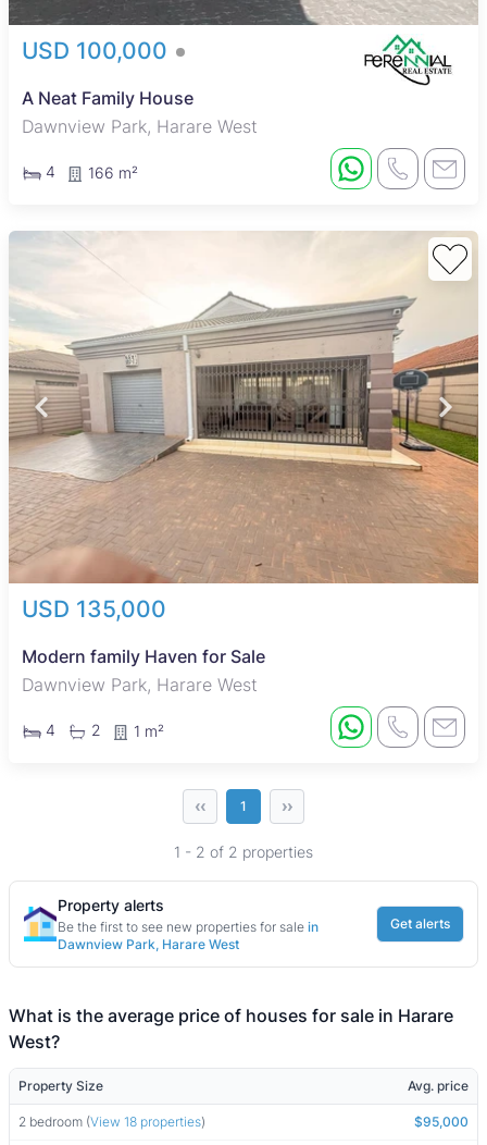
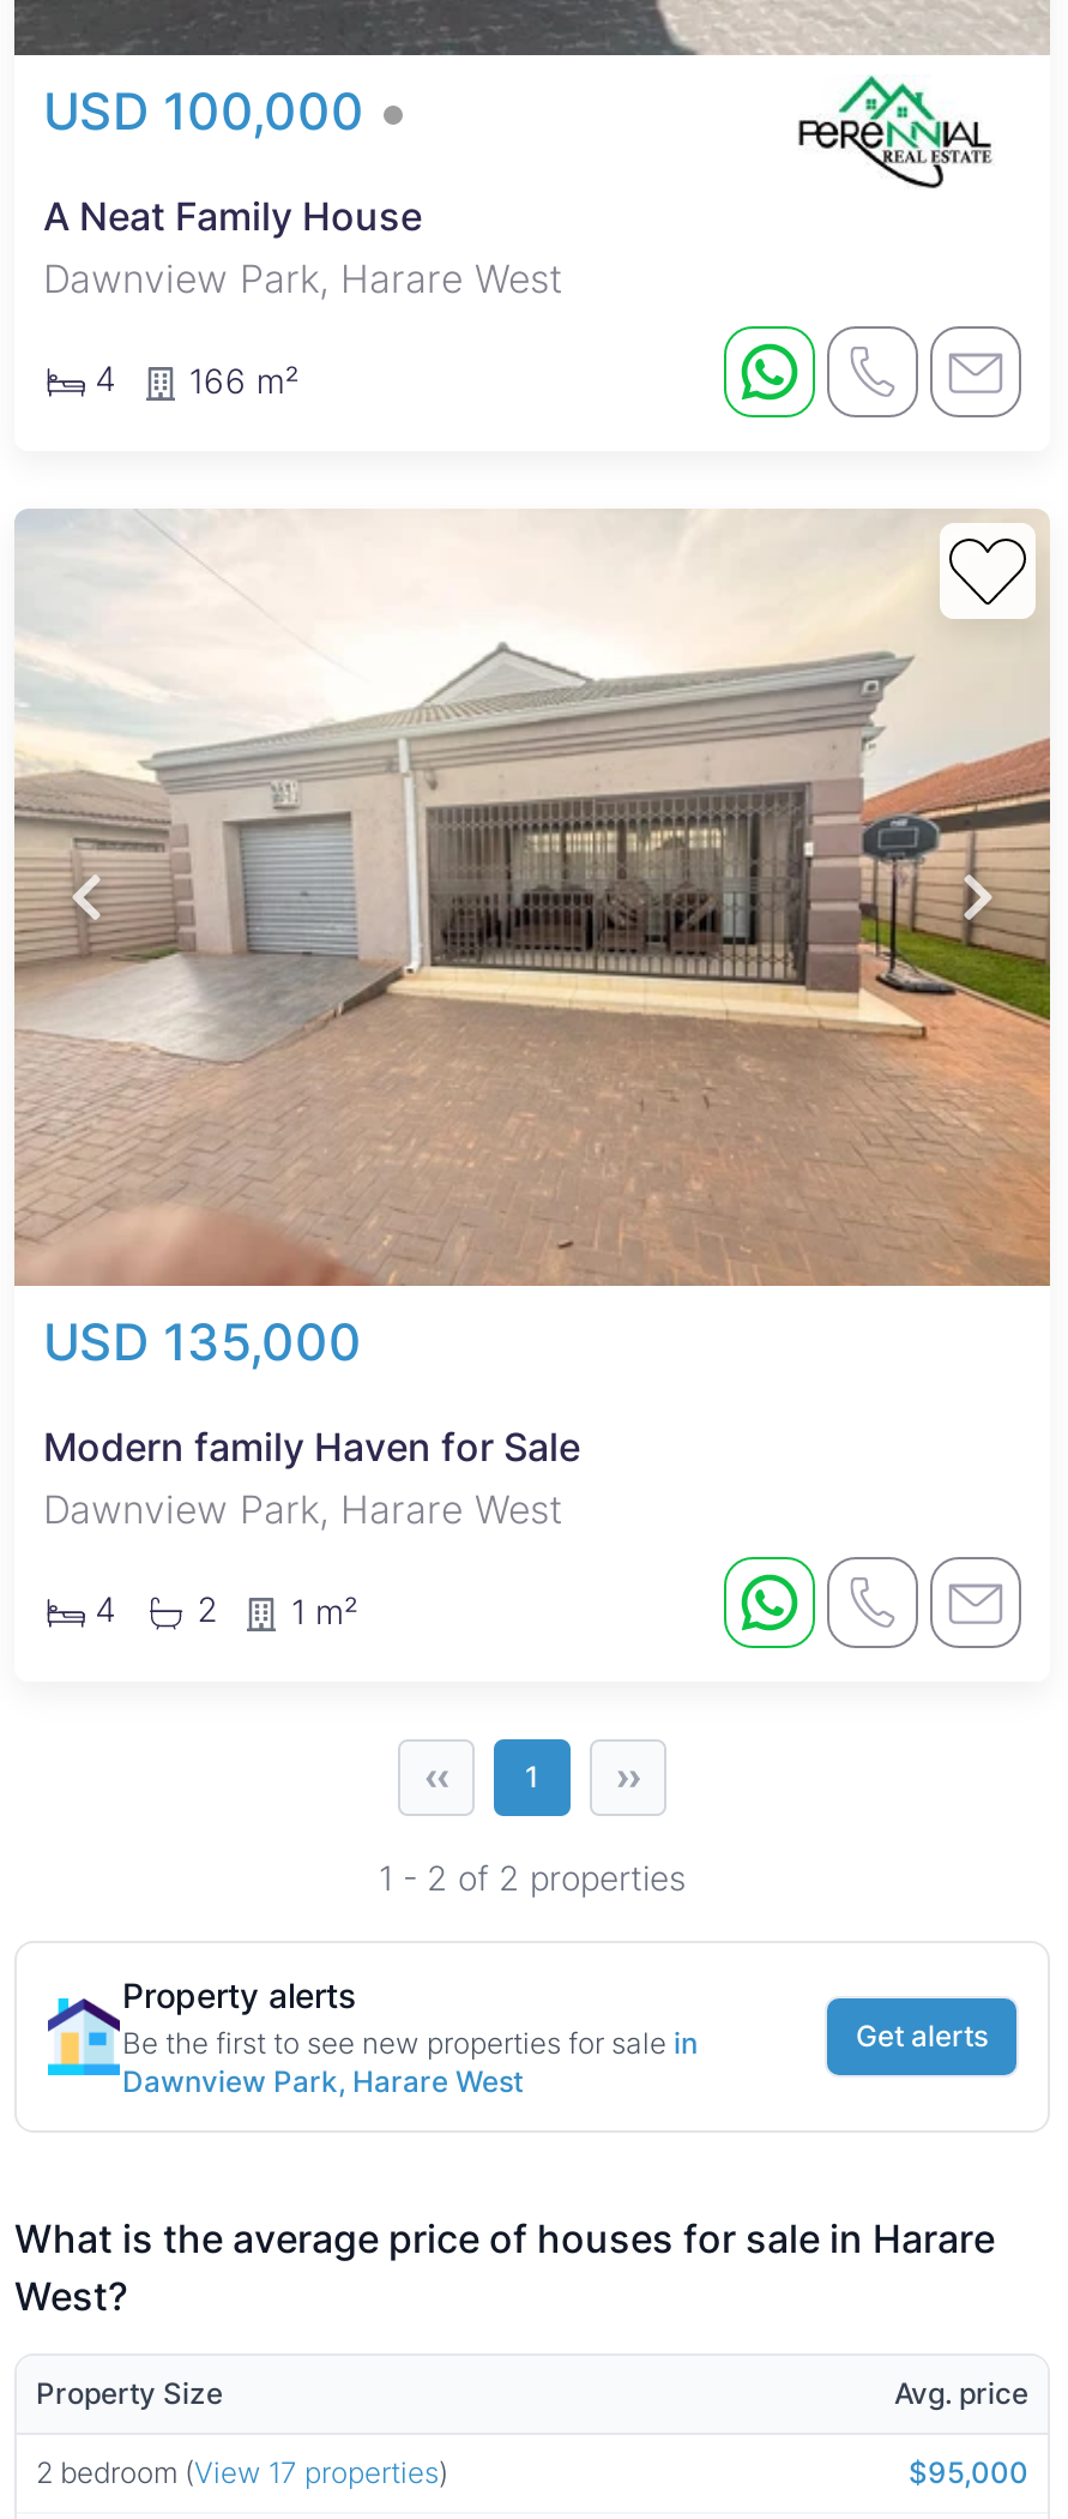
- 2 bedroom (View 18 properties)
+ 2 bedroom (View 17 properties)
